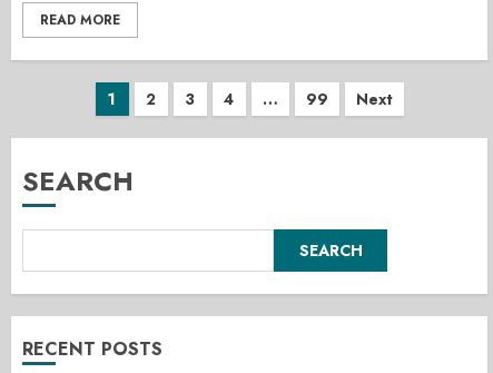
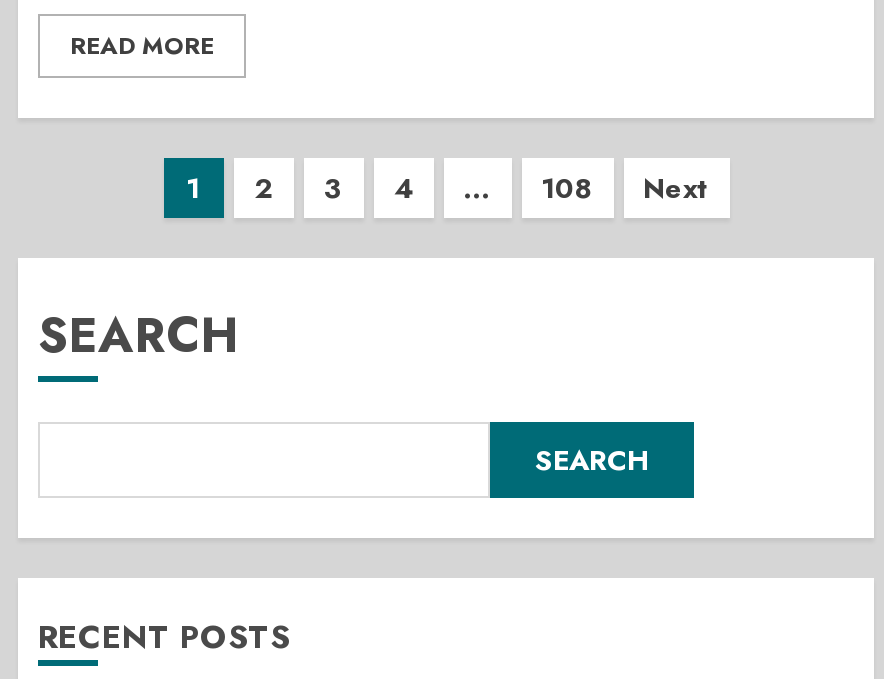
- 99
+ 108
